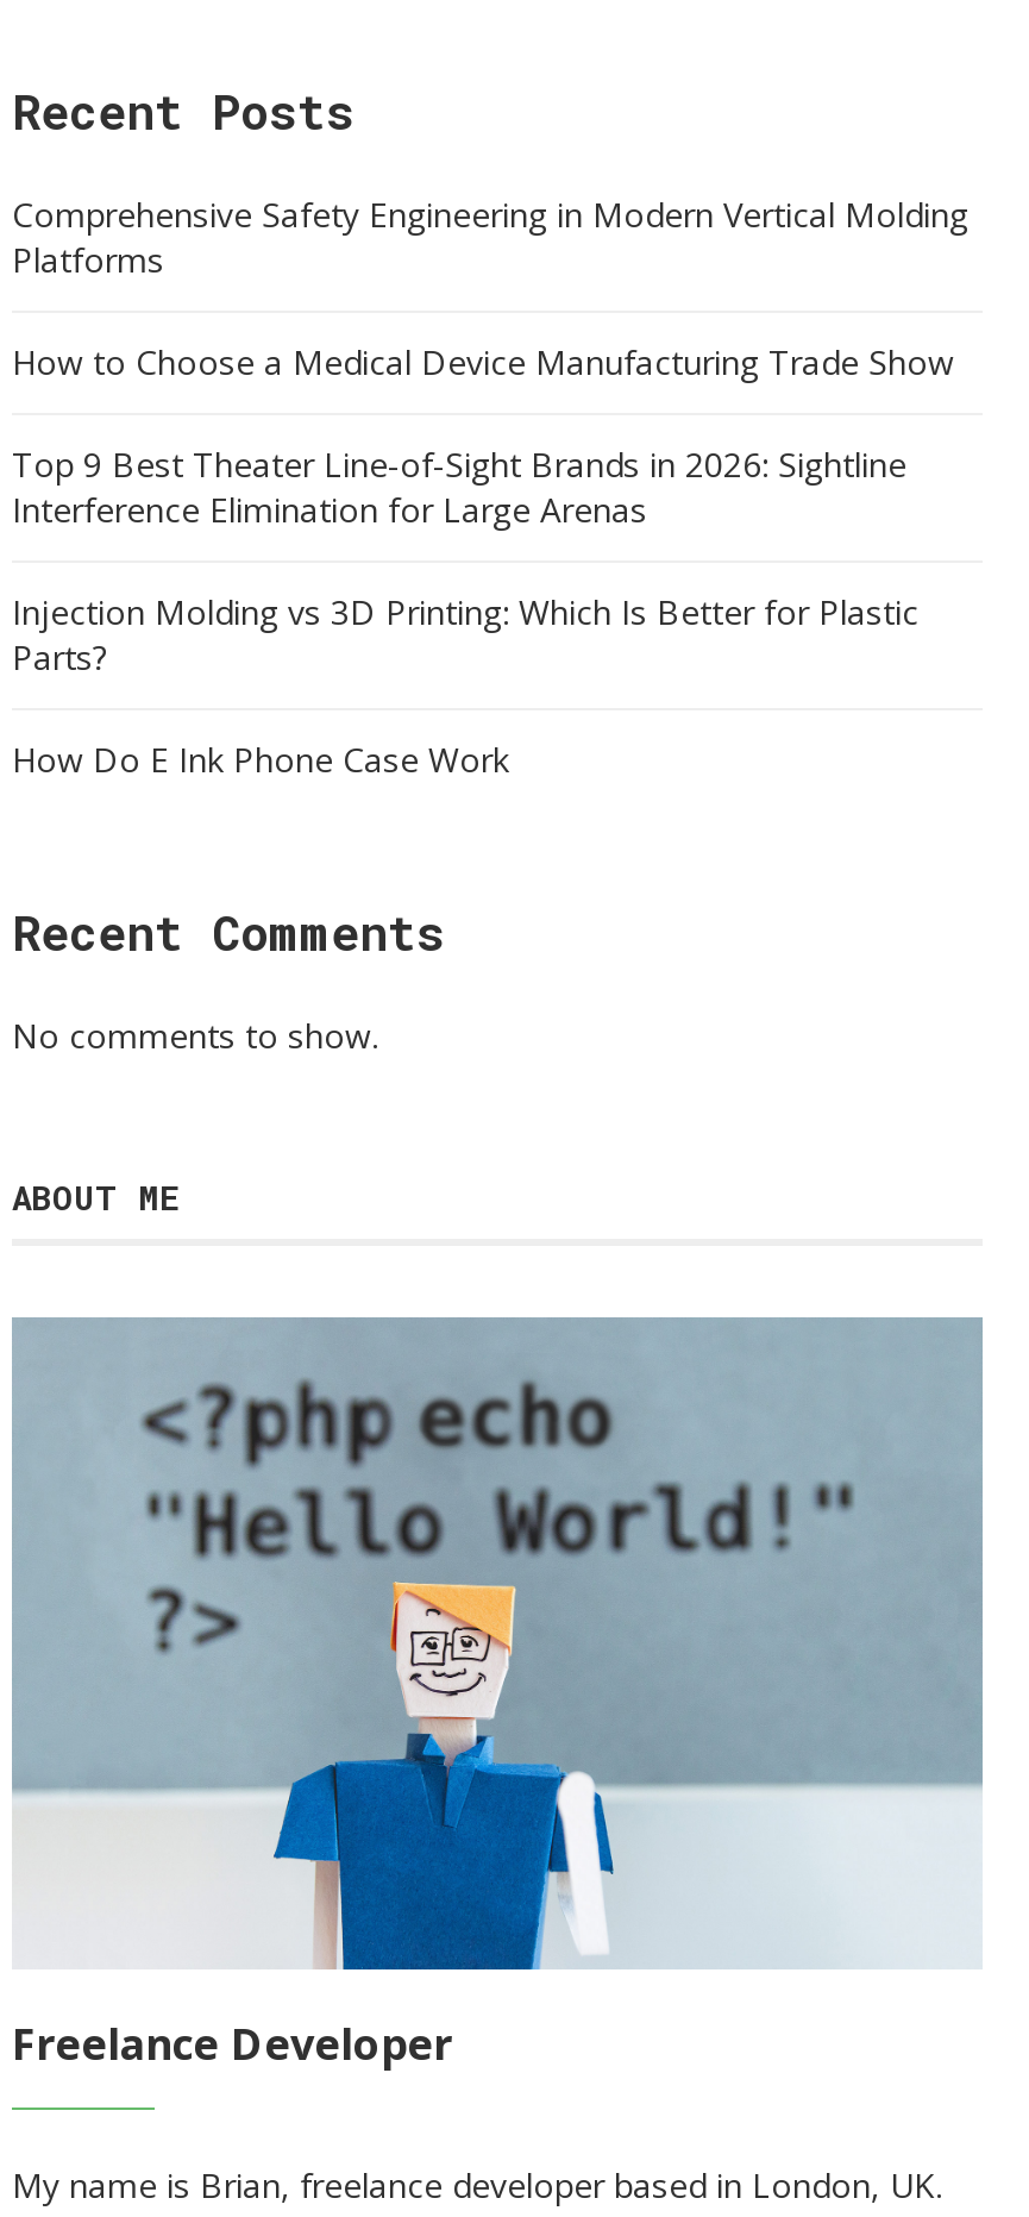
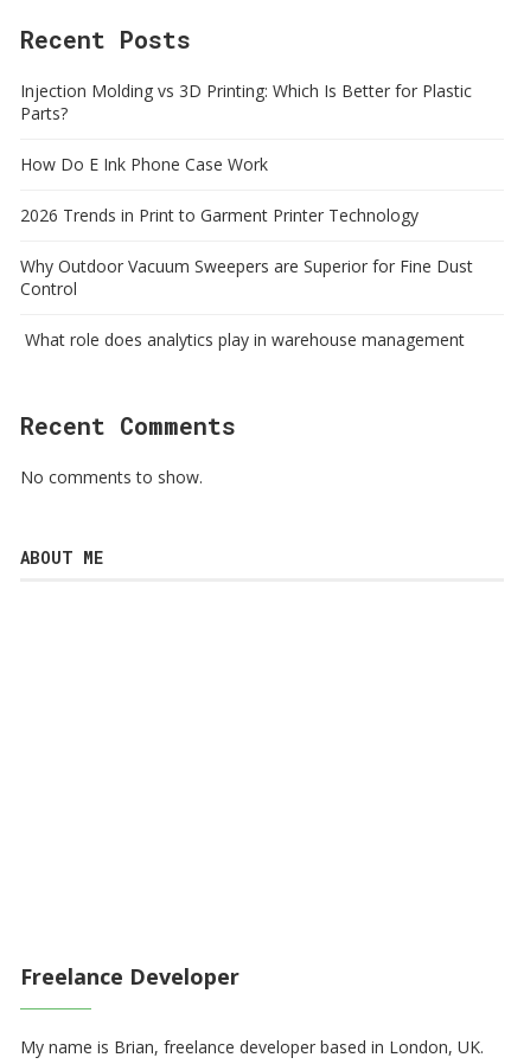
- Comprehensive Safety Engineering in Modern Vertical Molding
- Platforms
- How to Choose a Medical Device Manufacturing Trade Show
- Top 9 Best Theater Line-of-Sight Brands in 2026: Sightline
- Interference Elimination for Large Arenas

moved up: Injection Molding vs 3D Printing: Which Is Better for Plastic | Parts? | How Do E Ink Phone Case Work

+ 2026 Trends in Print to Garment Printer Technology
+ Why Outdoor Vacuum Sweepers are Superior for Fine Dust
+ Control
+ What role does analytics play in warehouse management

- [image]
